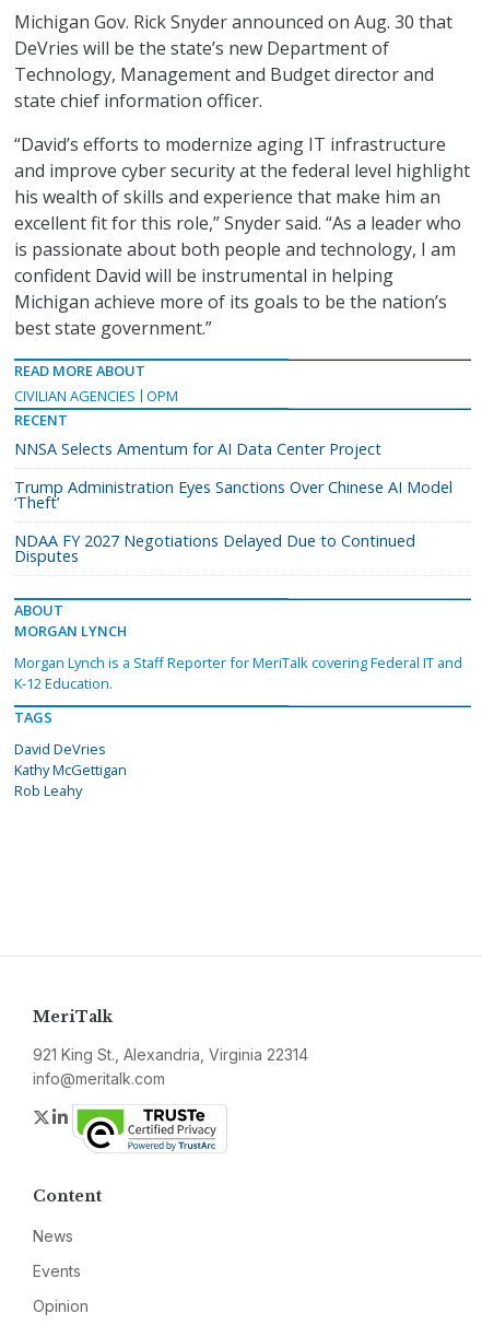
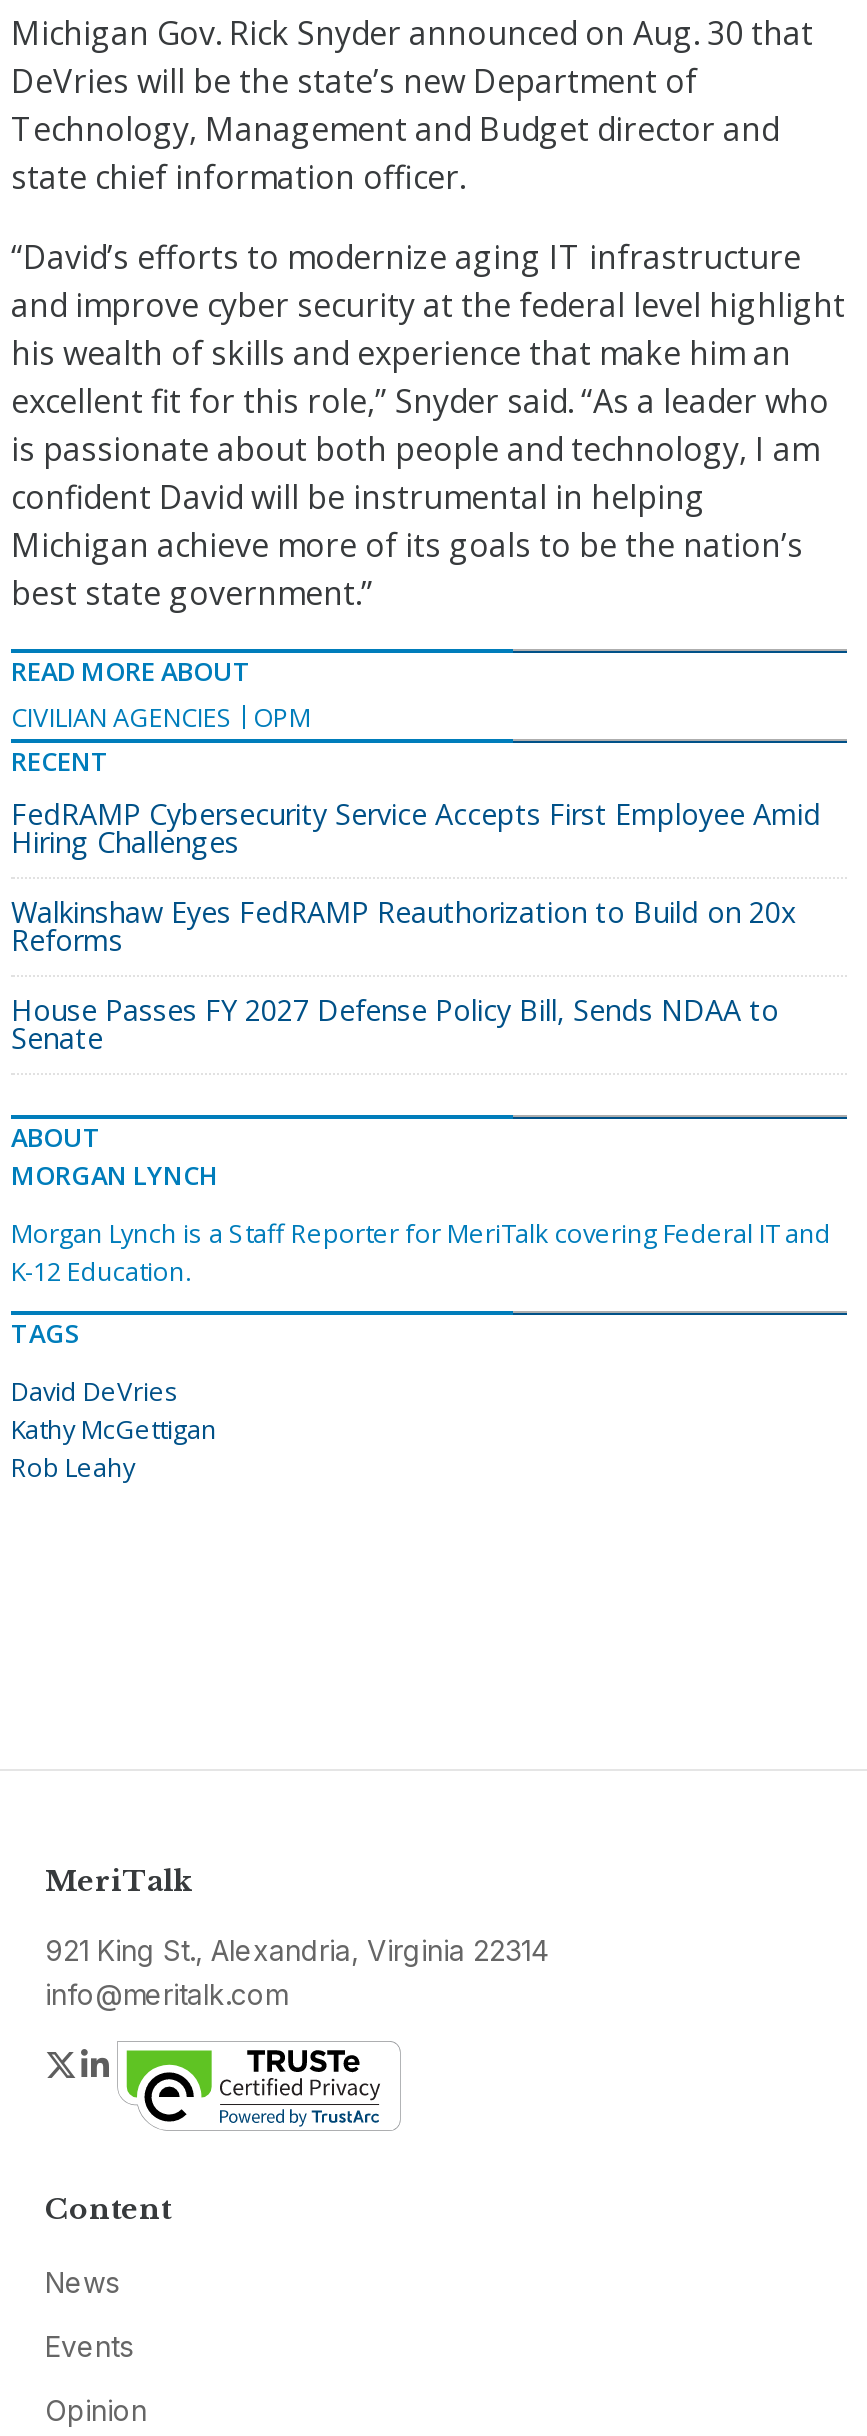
- NNSA Selects Amentum for AI Data Center Project
+ FedRAMP Cybersecurity Service Accepts First Employee Amid
+ Hiring Challenges

- Trump Administration Eyes Sanctions Over Chinese AI Model
- ‘Theft’
+ Walkinshaw Eyes FedRAMP Reauthorization to Build on 20x
+ Reforms

- NDAA FY 2027 Negotiations Delayed Due to Continued
- Disputes
+ House Passes FY 2027 Defense Policy Bill, Sends NDAA to
+ Senate
